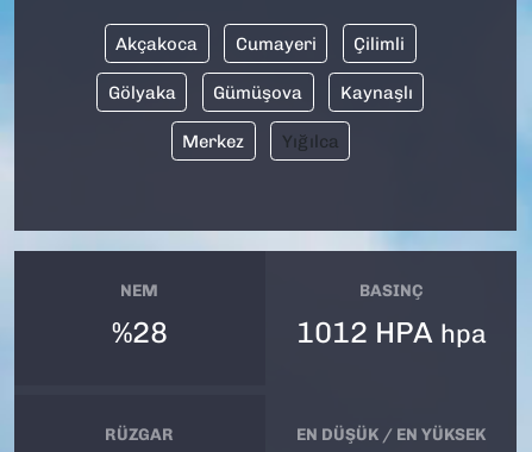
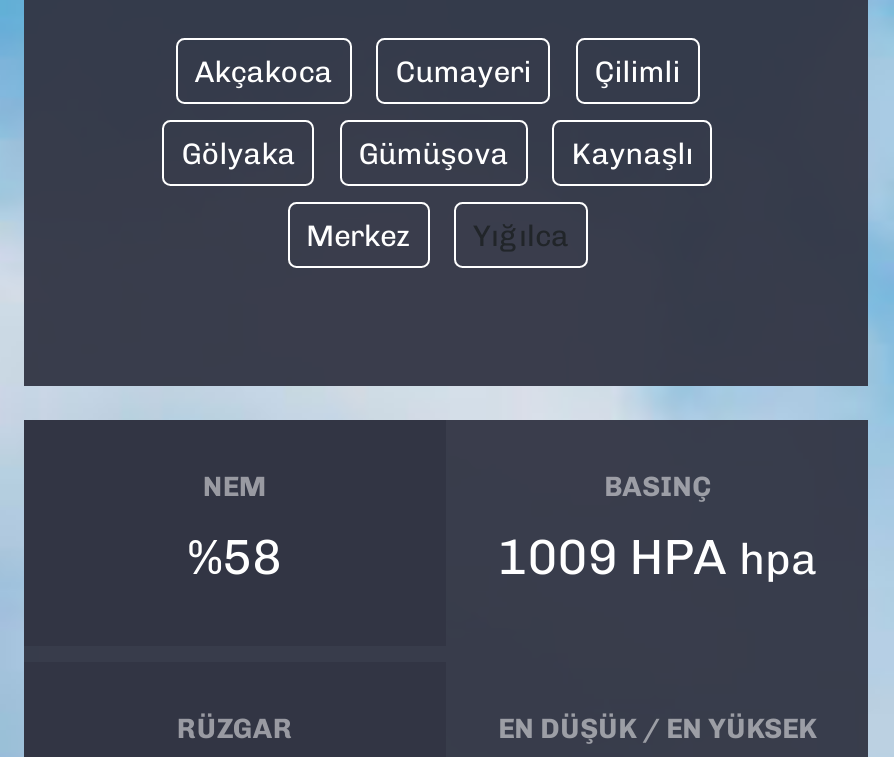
- %28
+ %58

- 1012 HPA hpa
+ 1009 HPA hpa
